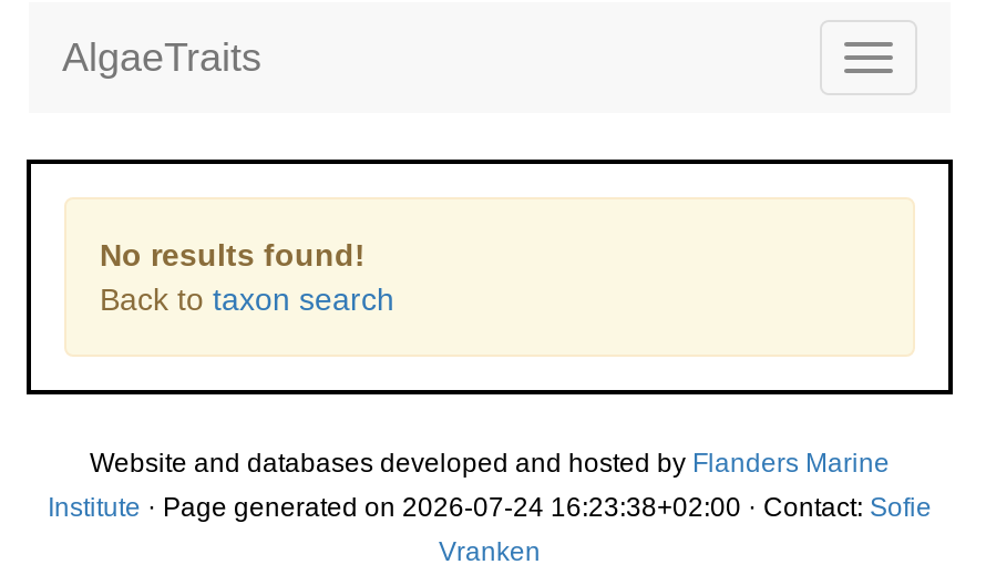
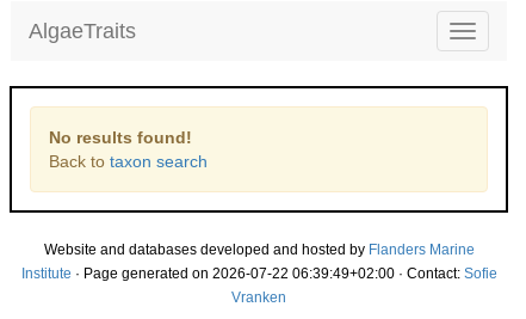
- Institute · Page generated on 2026-07-24 16:23:38+02:00 · Contact: Sofie
+ Institute · Page generated on 2026-07-22 06:39:49+02:00 · Contact: Sofie
